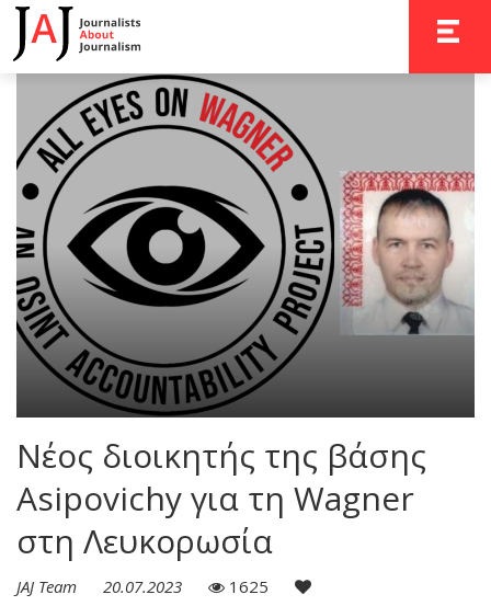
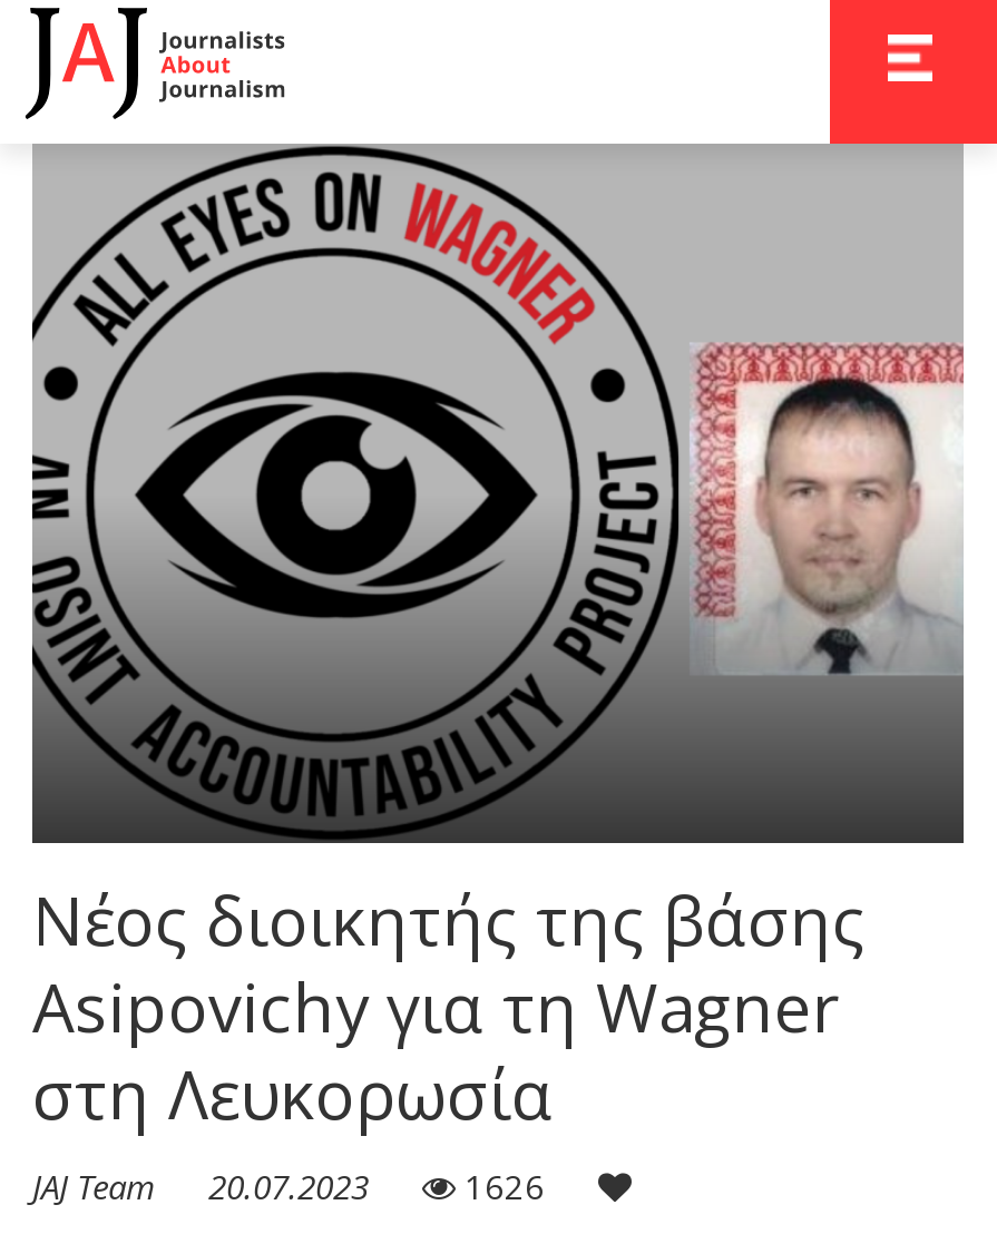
- JAJ Team 20.07.2023 1625
+ JAJ Team 20.07.2023 1626
